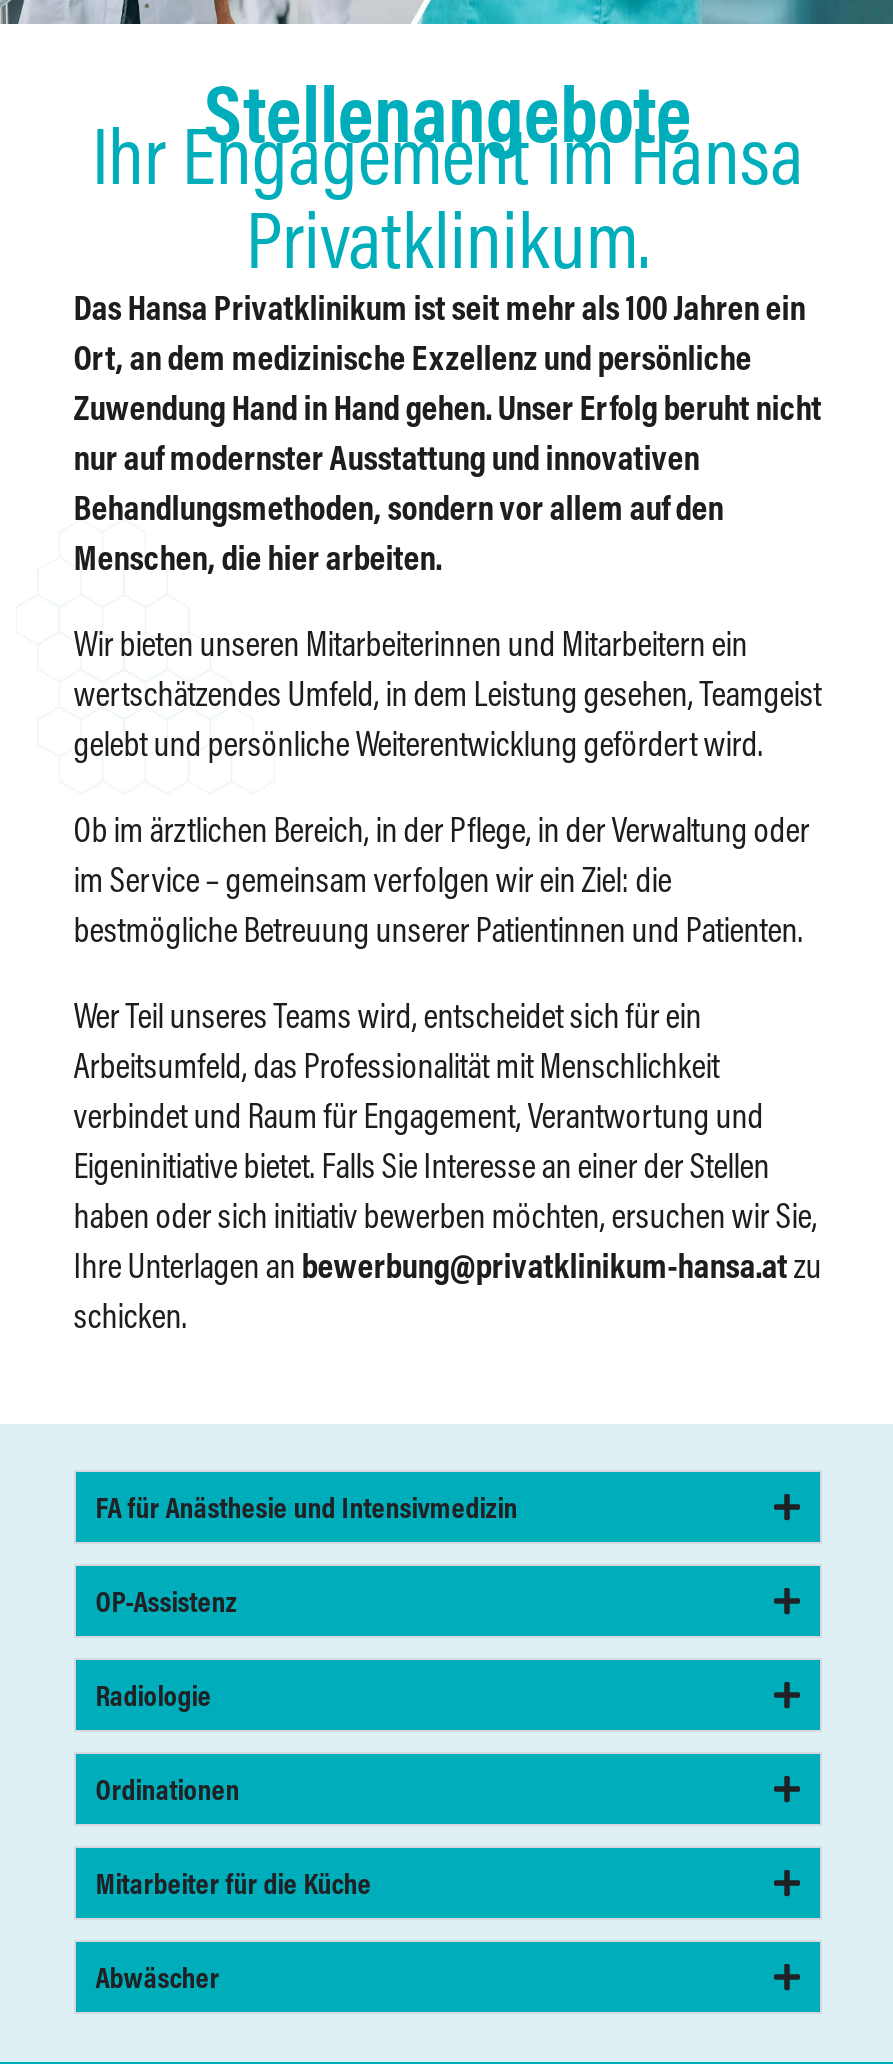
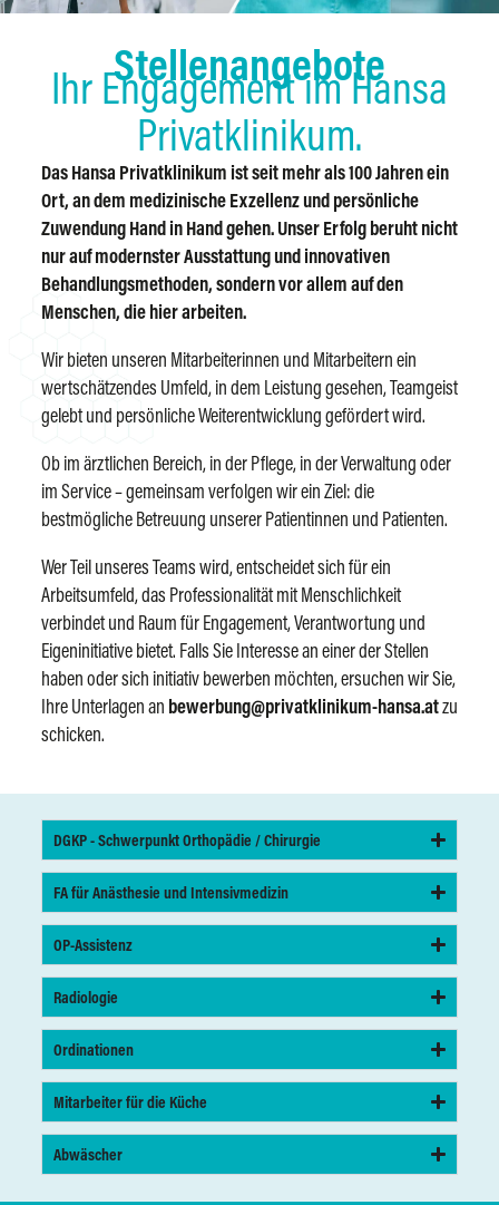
+ DGKP - Schwerpunkt Orthopädie / Chirurgie
